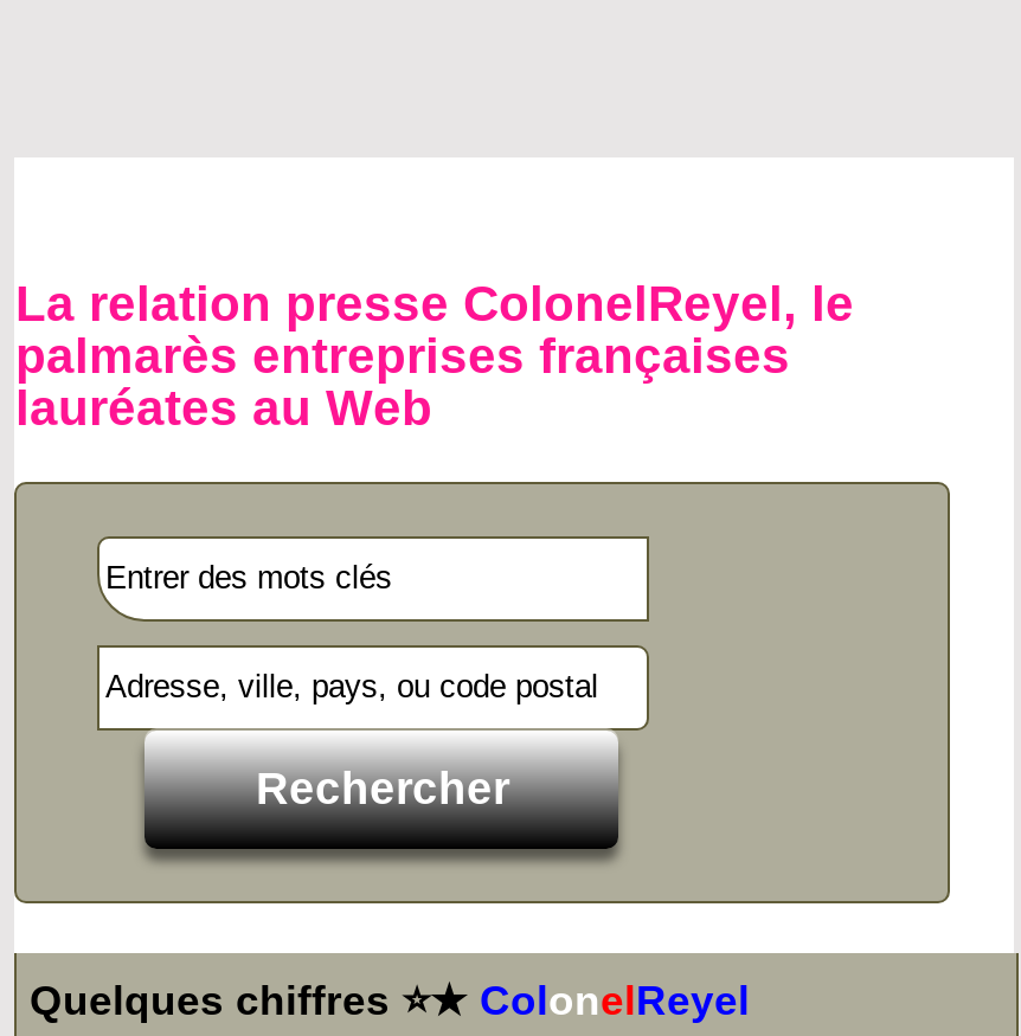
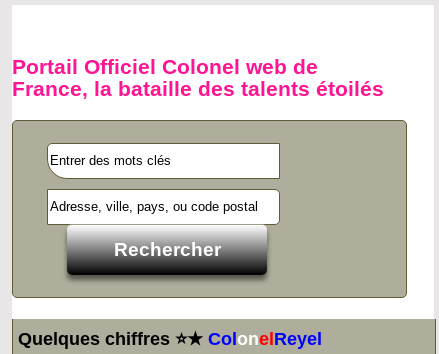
- La relation presse ColonelReyel, le
- palmarès entreprises françaises
- lauréates au Web
+ Portail Officiel Colonel web de
+ France, la bataille des talents étoilés
